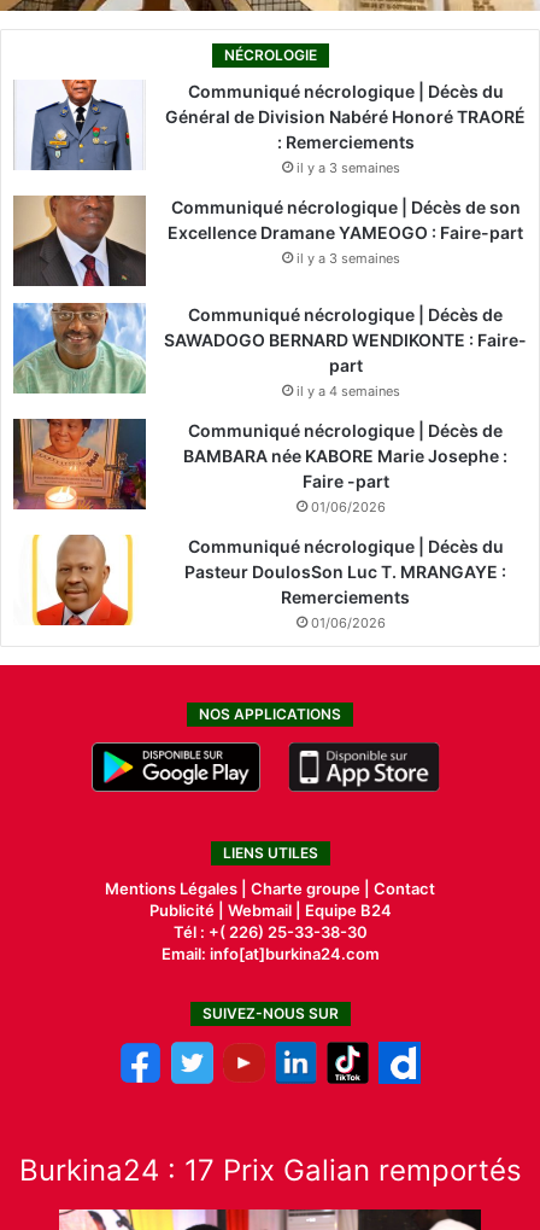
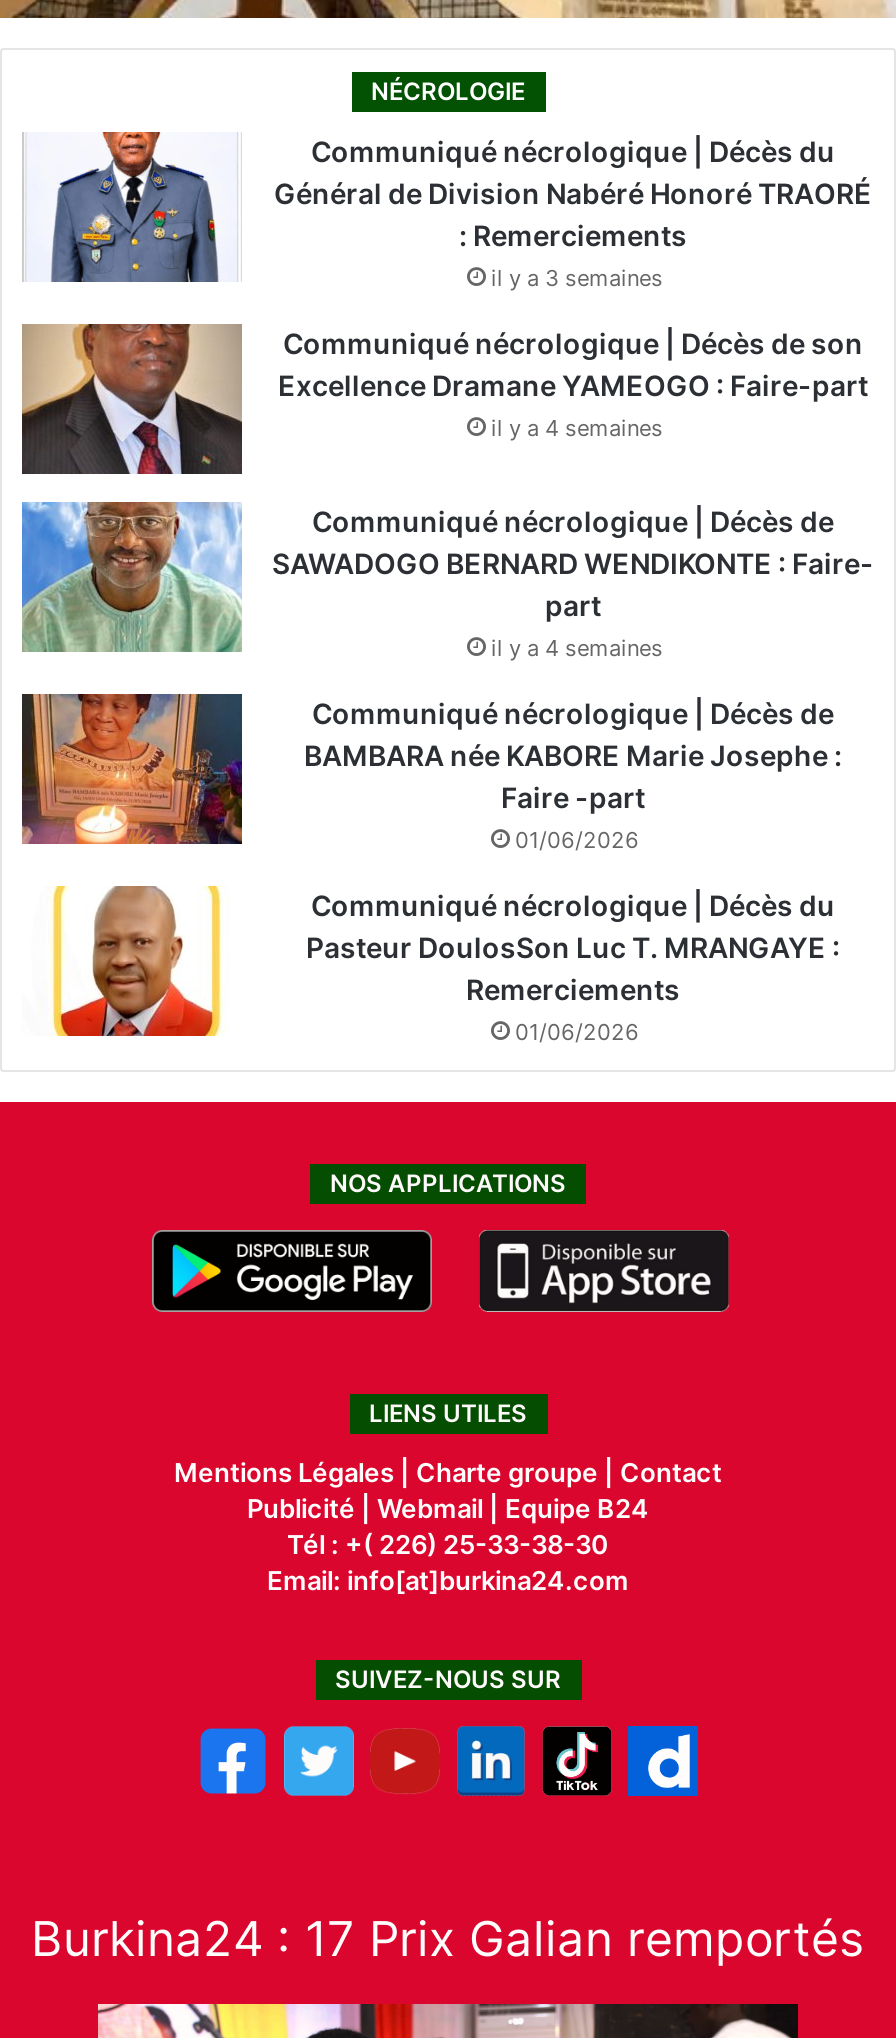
- il y a 3 semaines
+ il y a 4 semaines
